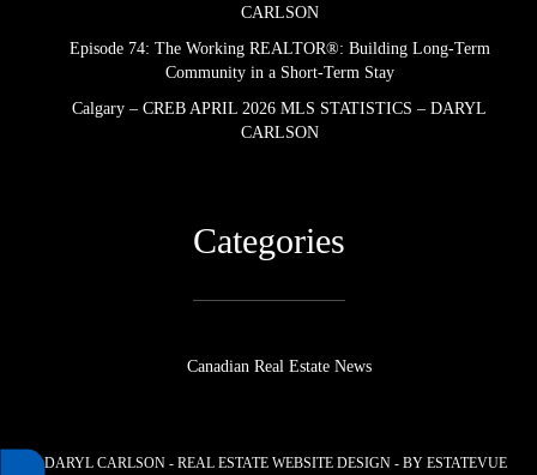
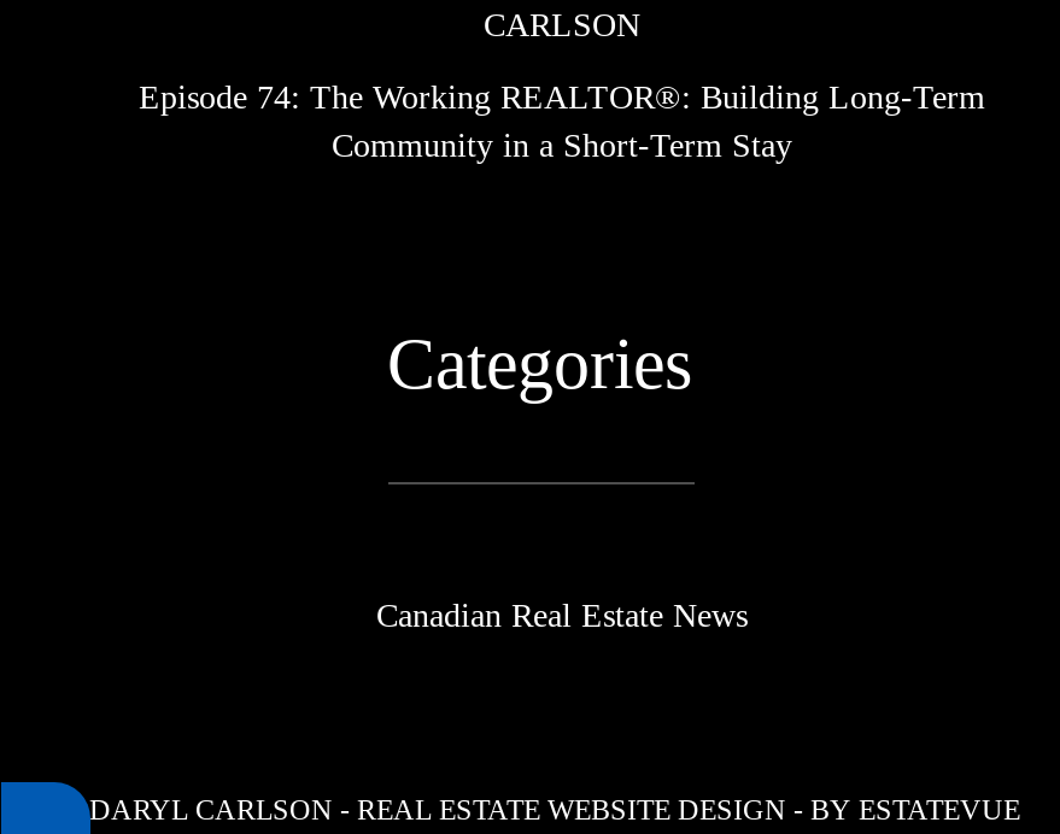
- Calgary – CREB APRIL 2026 MLS STATISTICS – DARYL
- CARLSON
